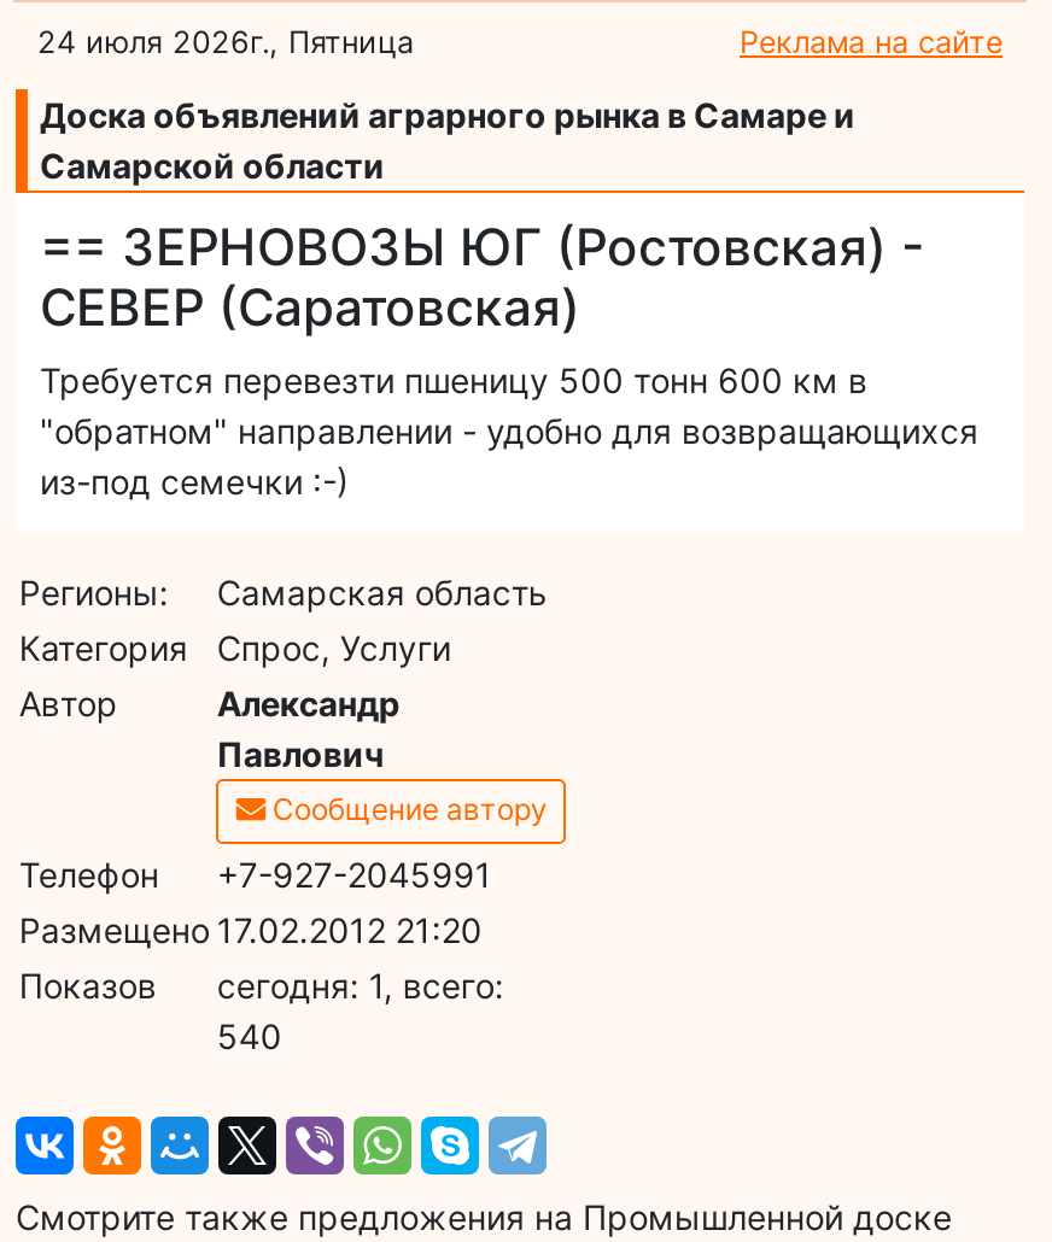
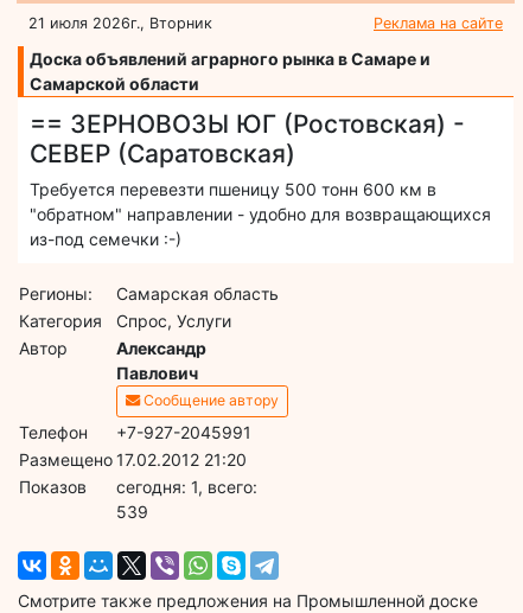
- 24 июля 2026г., Пятница
+ 21 июля 2026г., Вторник

- 540
+ 539
